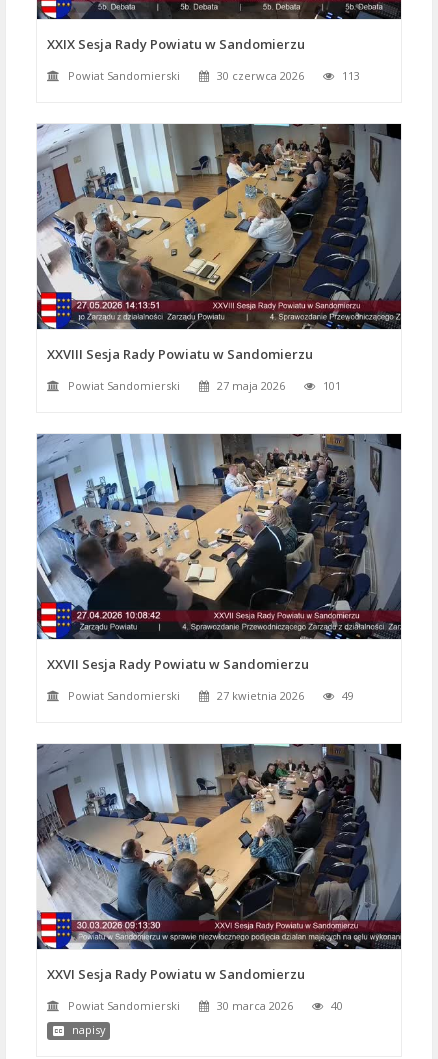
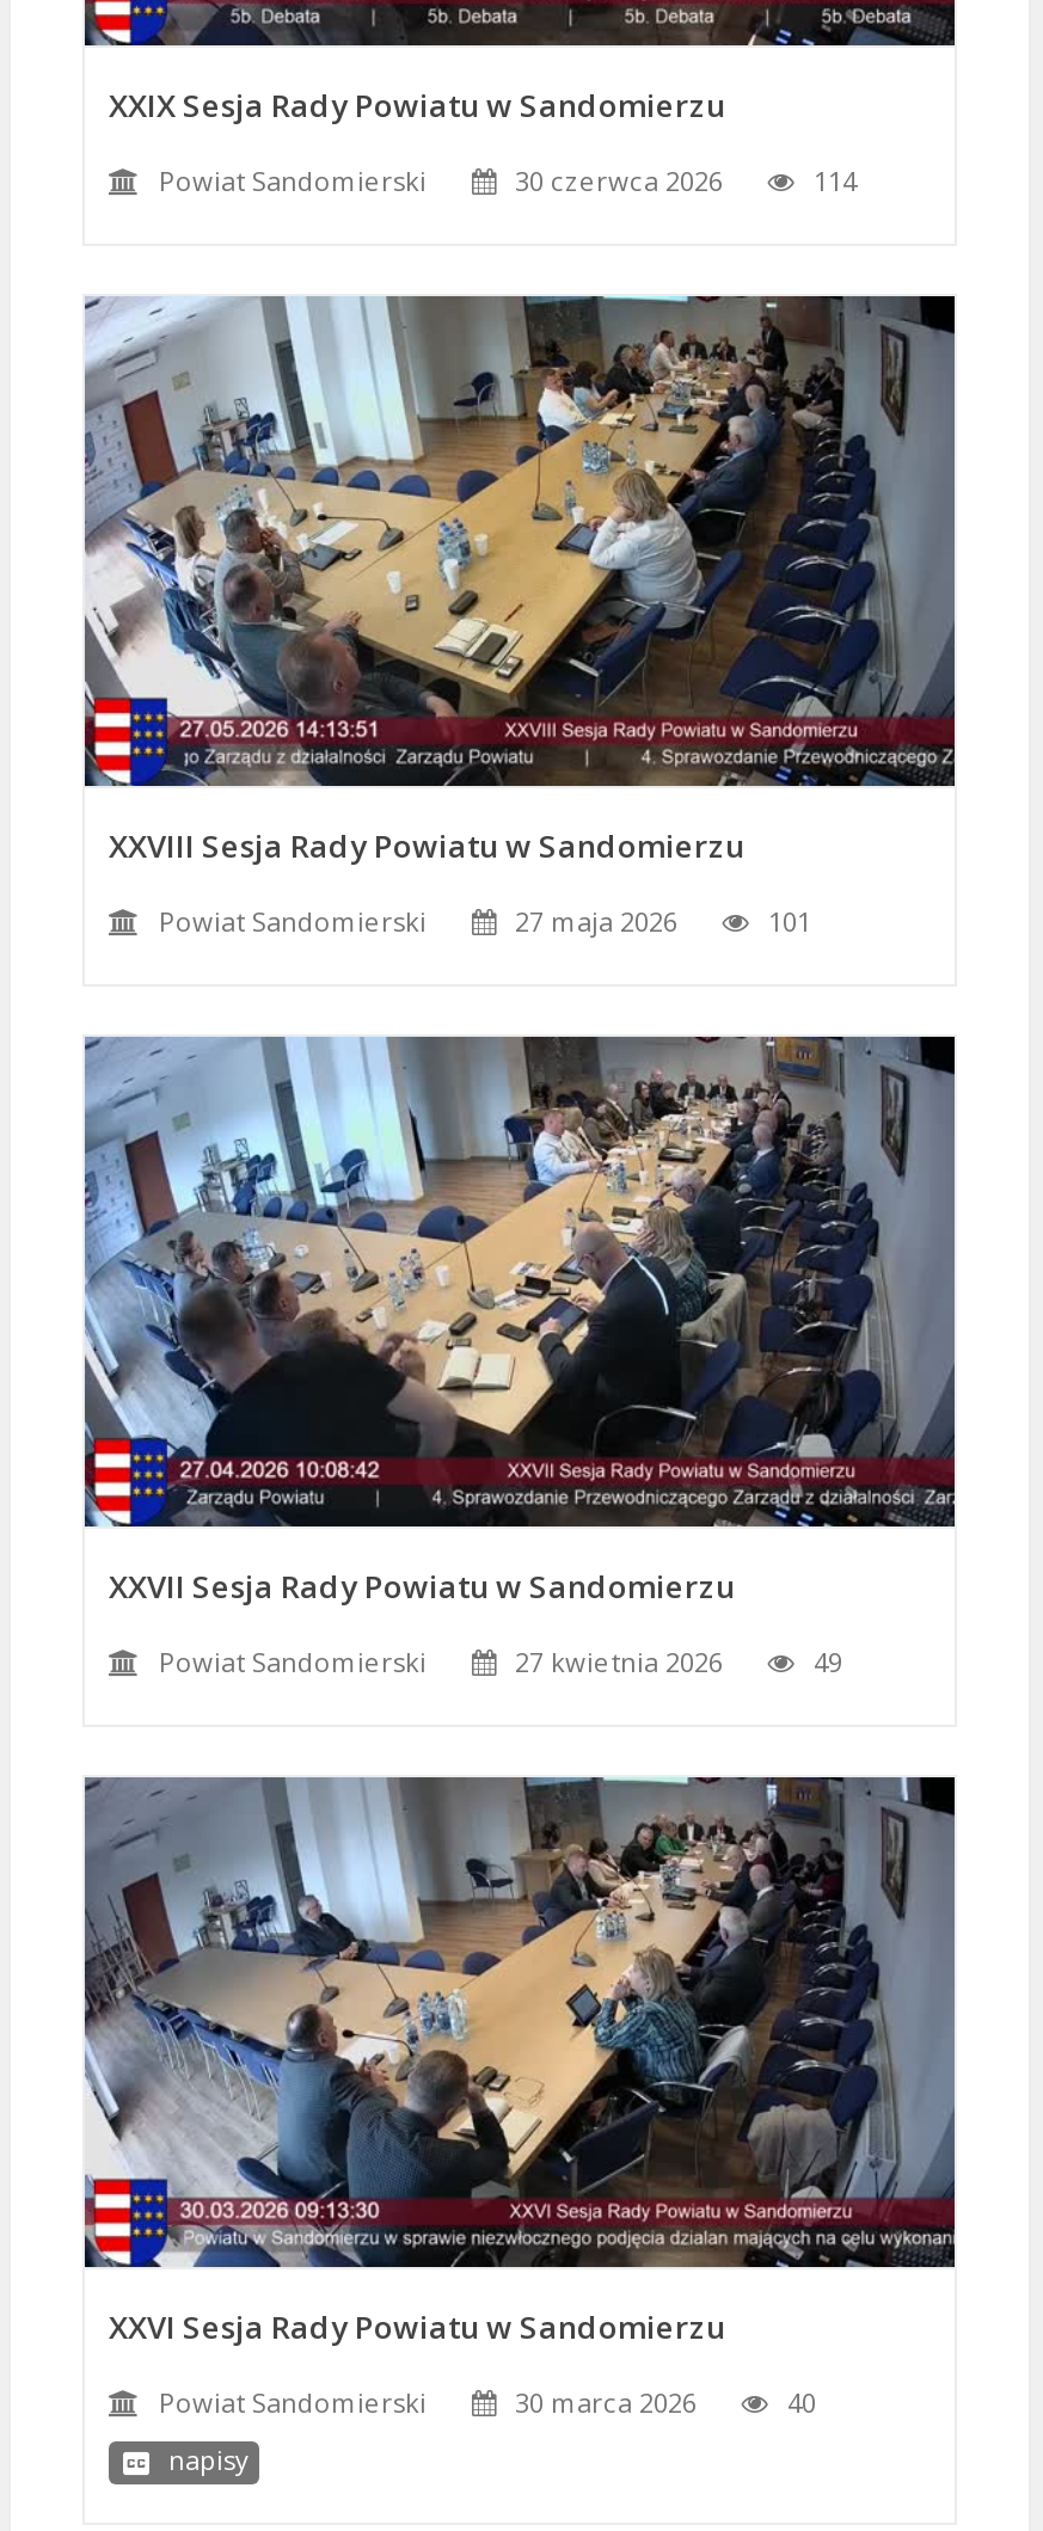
- 113
+ 114
